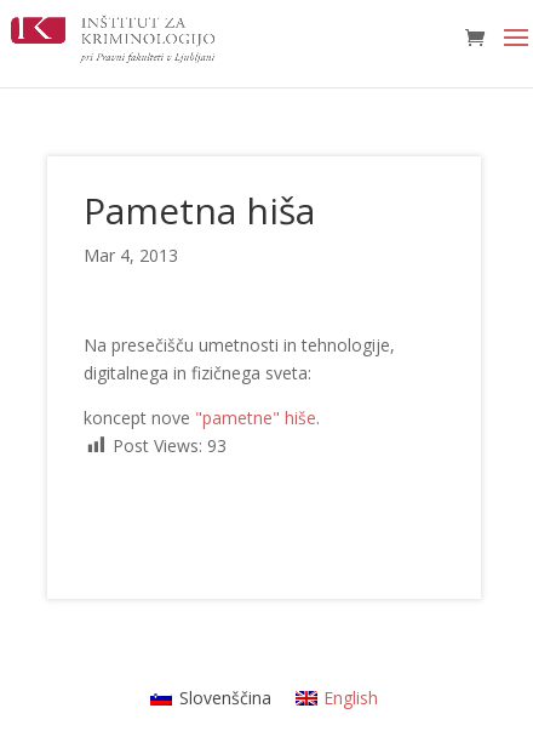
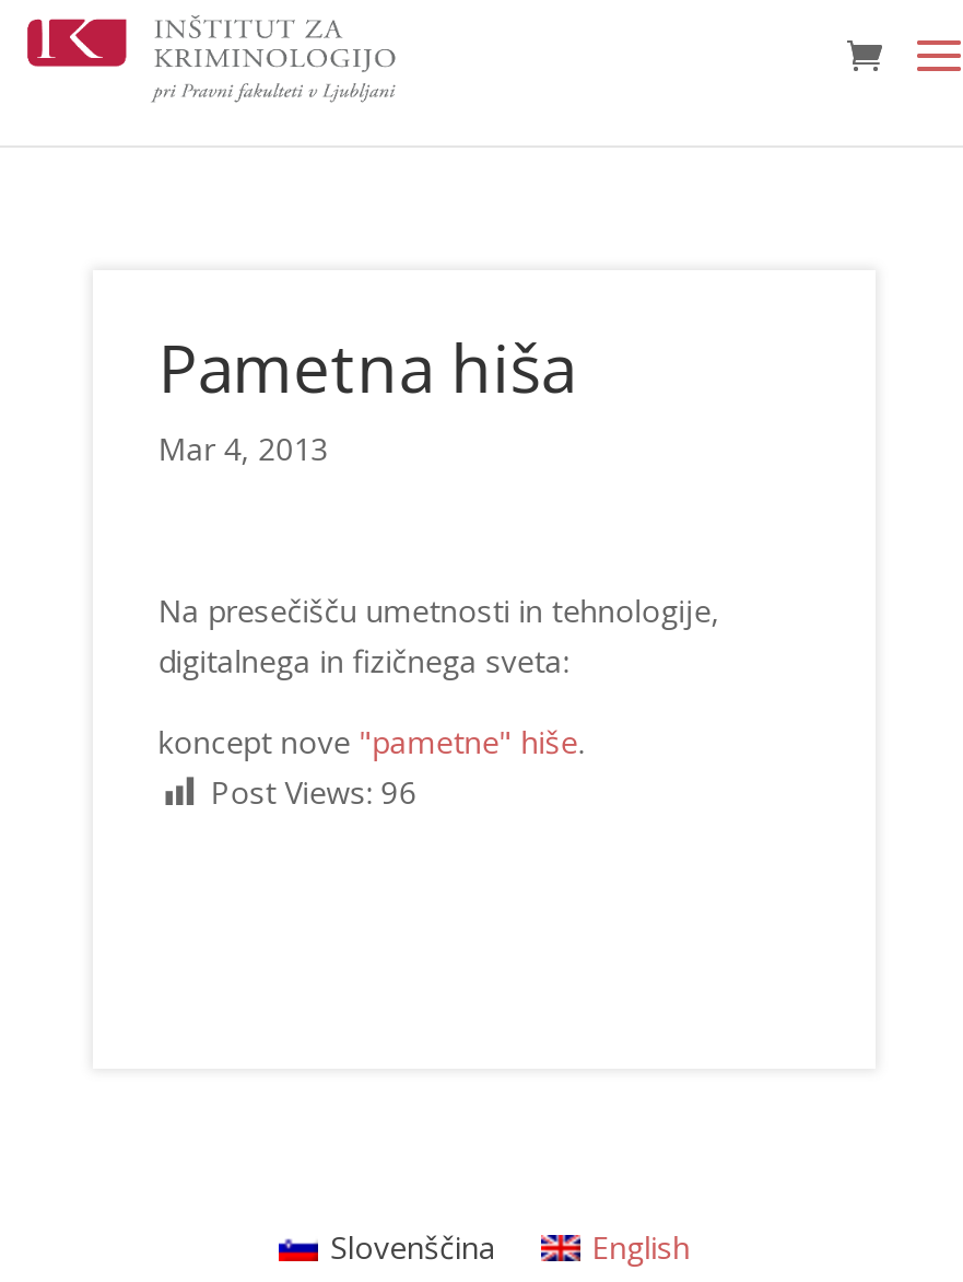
- Post Views: 93
+ Post Views: 96
